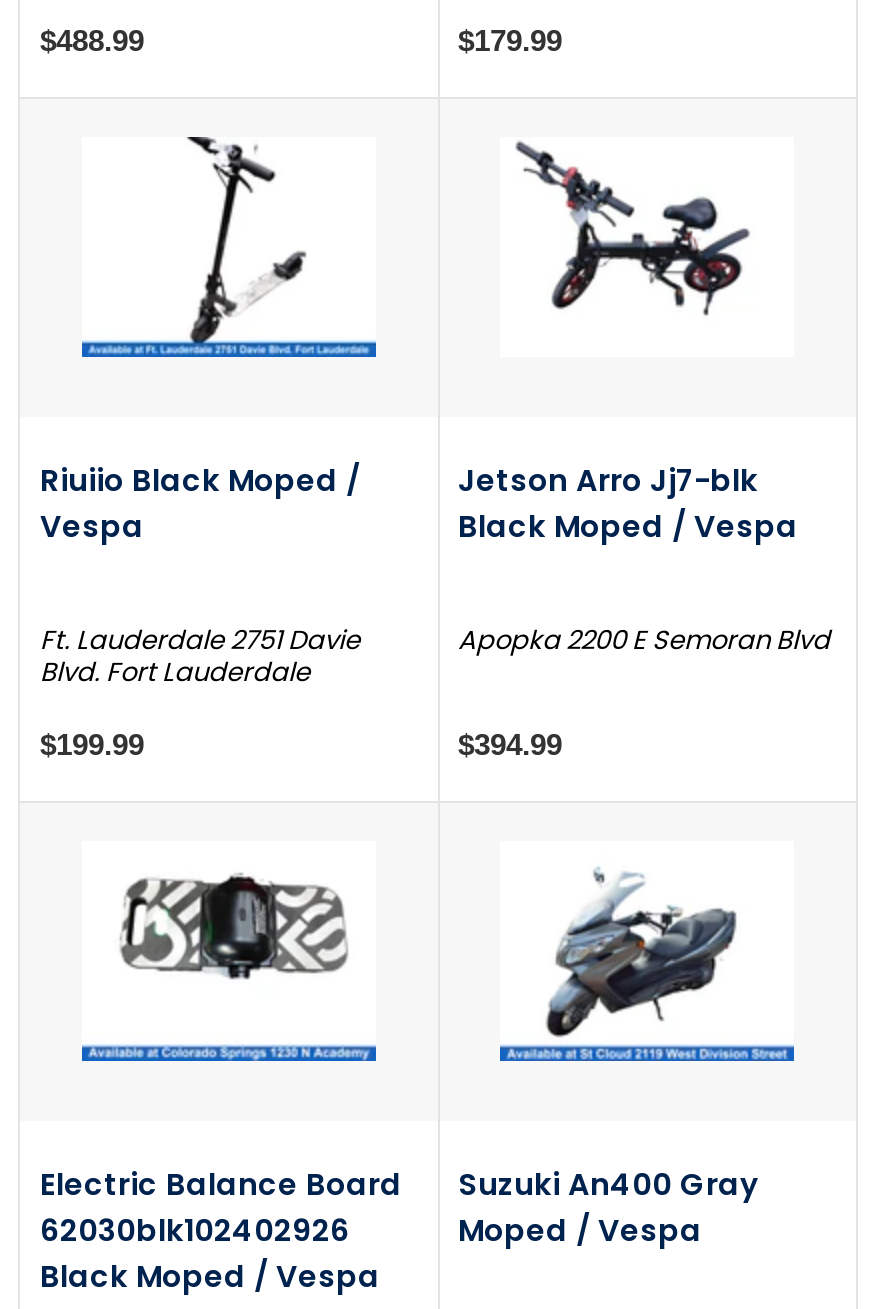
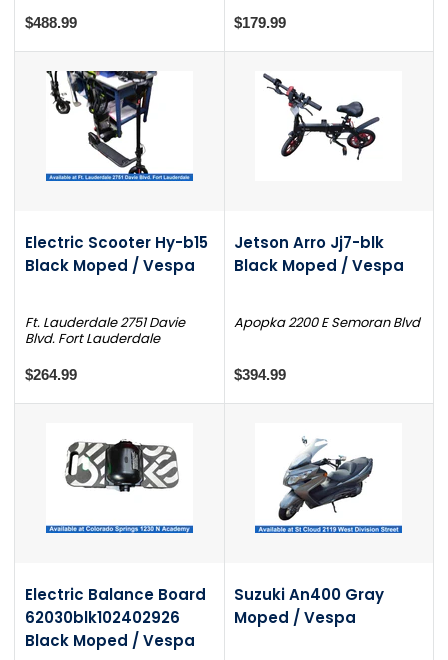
- [image]
+ [image]

- Riuiio Black Moped /
- Vespa
+ Electric Scooter Hy-b15
+ Black Moped / Vespa

- $199.99
+ $264.99
